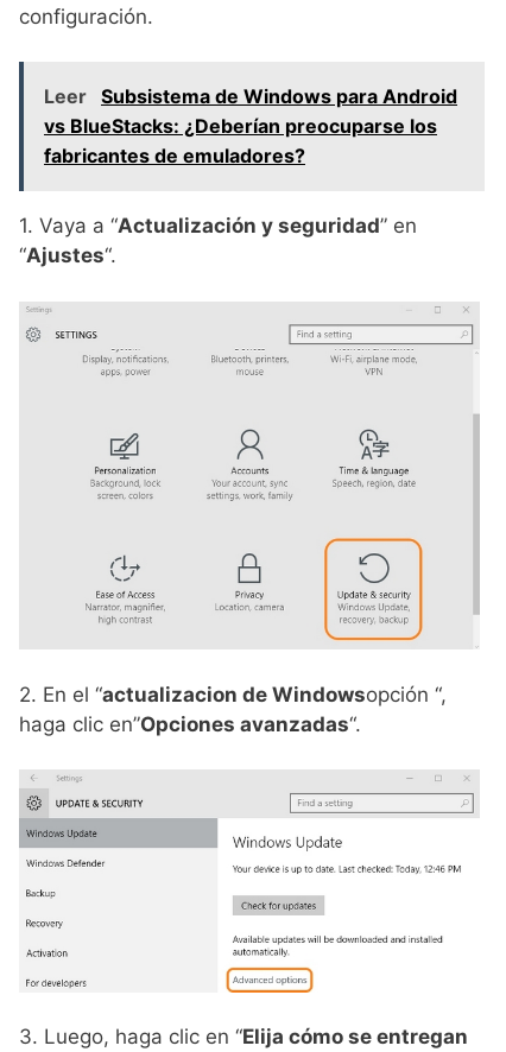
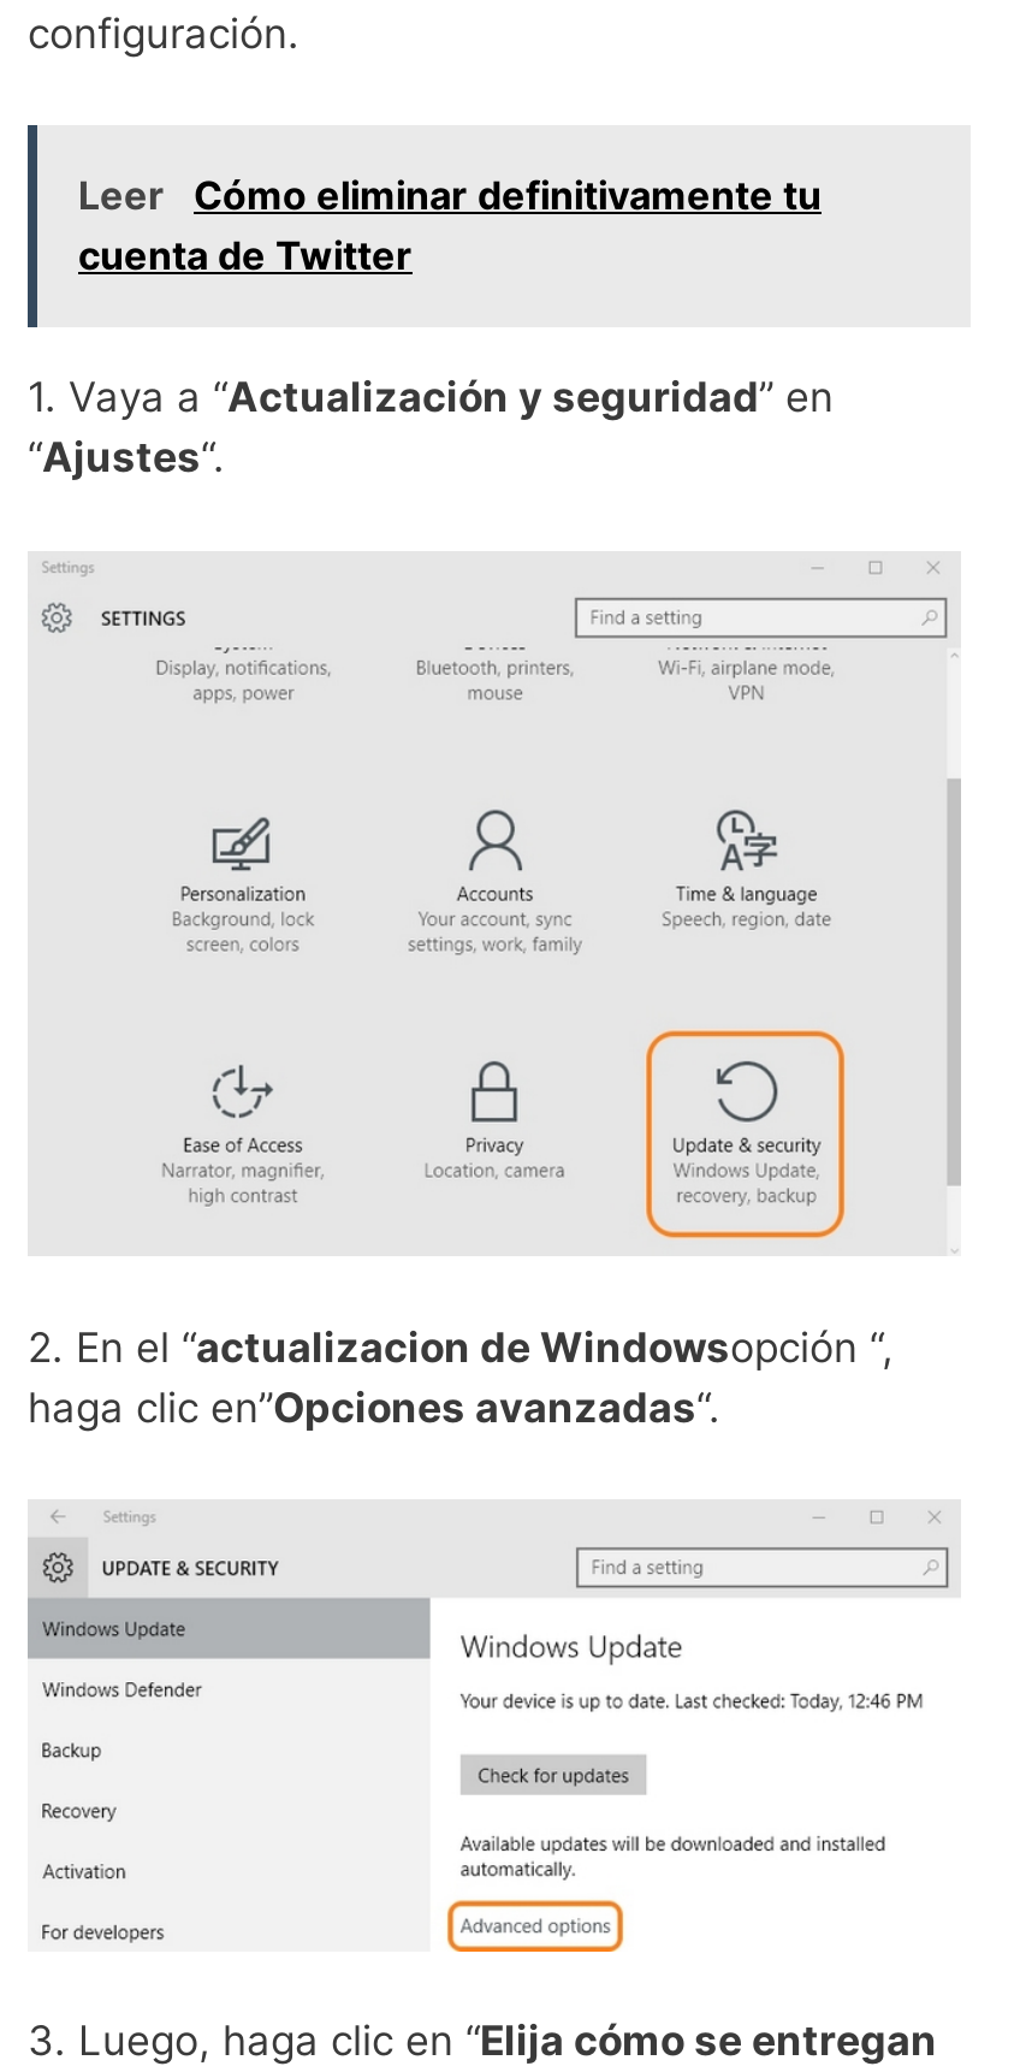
- Leer Subsistema de Windows para Android
- vs BlueStacks: ¿Deberían preocuparse los
- fabricantes de emuladores?
+ Leer Cómo eliminar definitivamente tu
+ cuenta de Twitter
